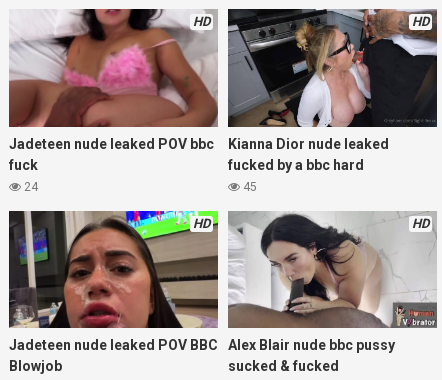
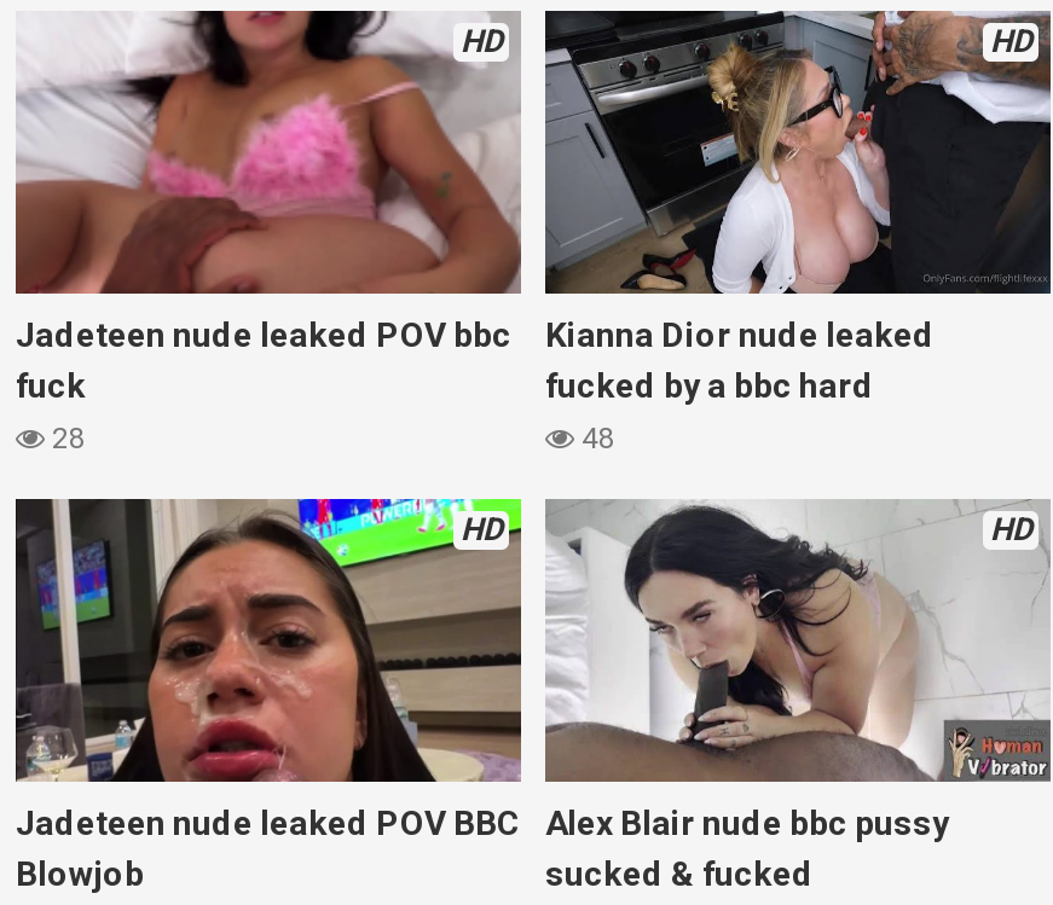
- 24
+ 28

- 45
+ 48
